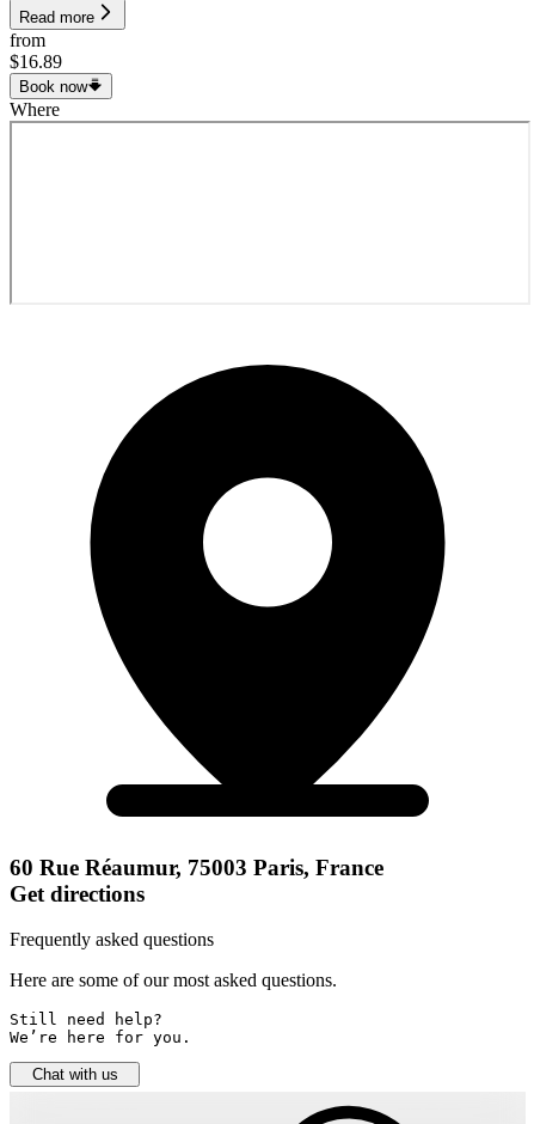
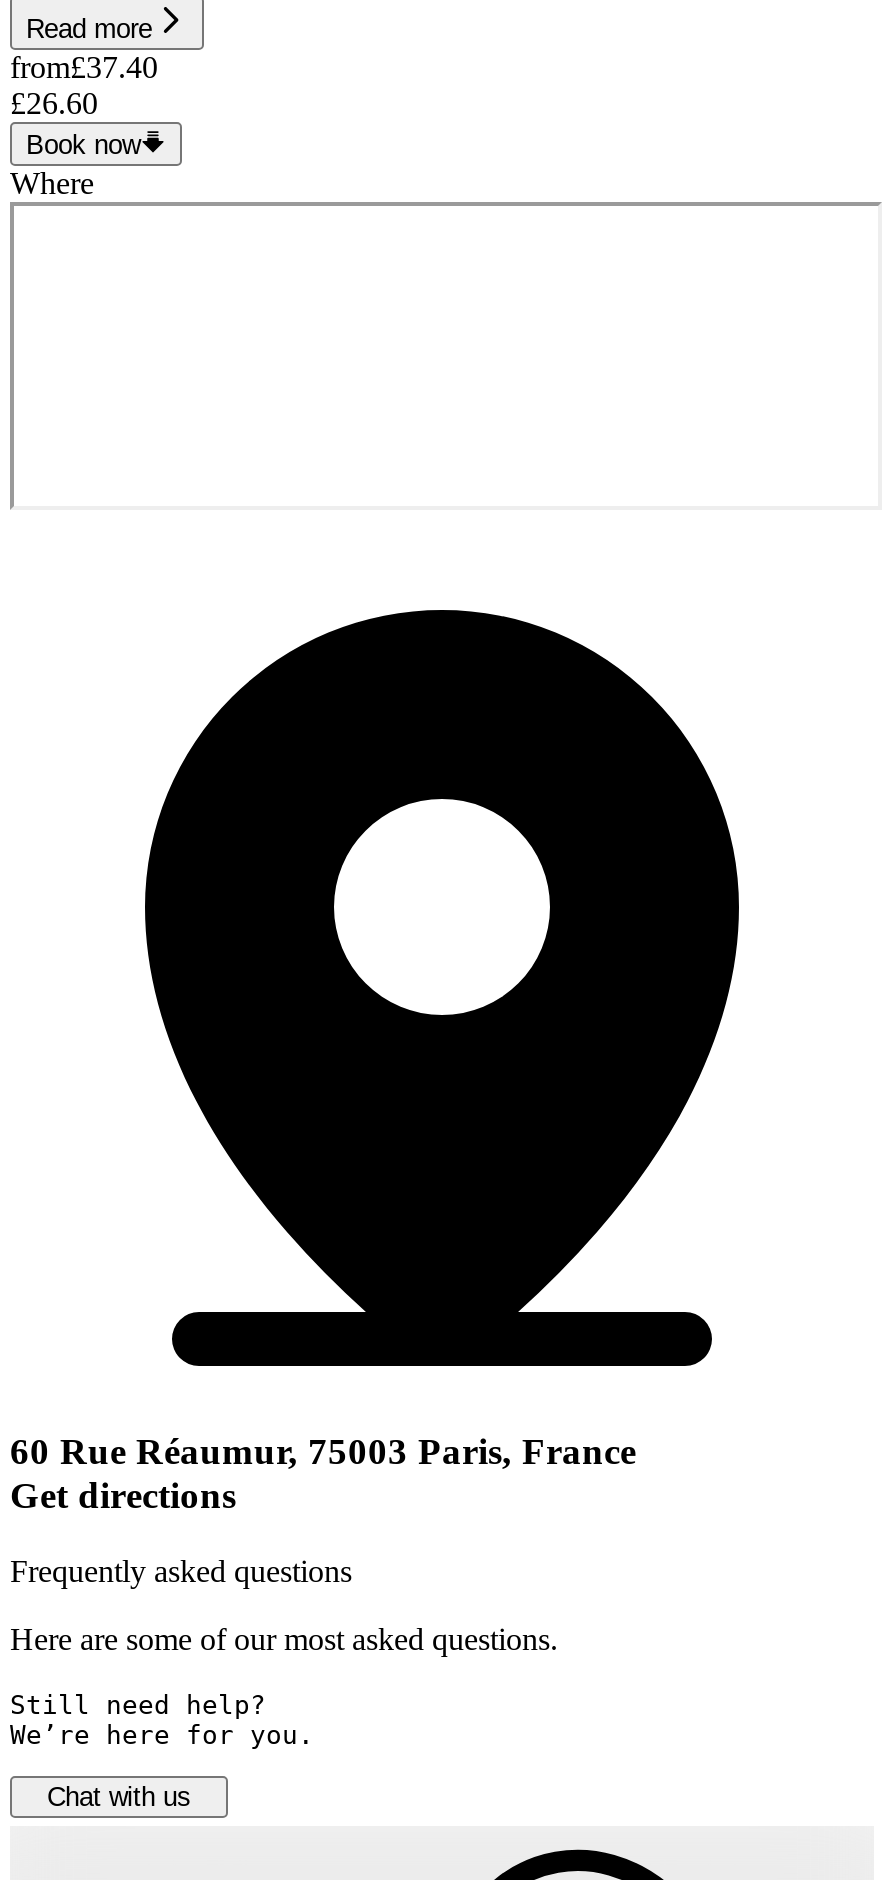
- from
- $16.89
+ from£37.40
+ £26.60
